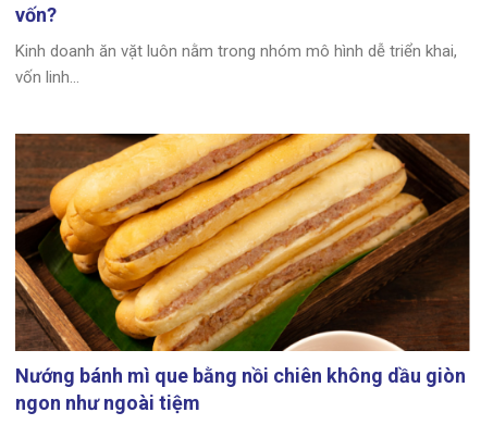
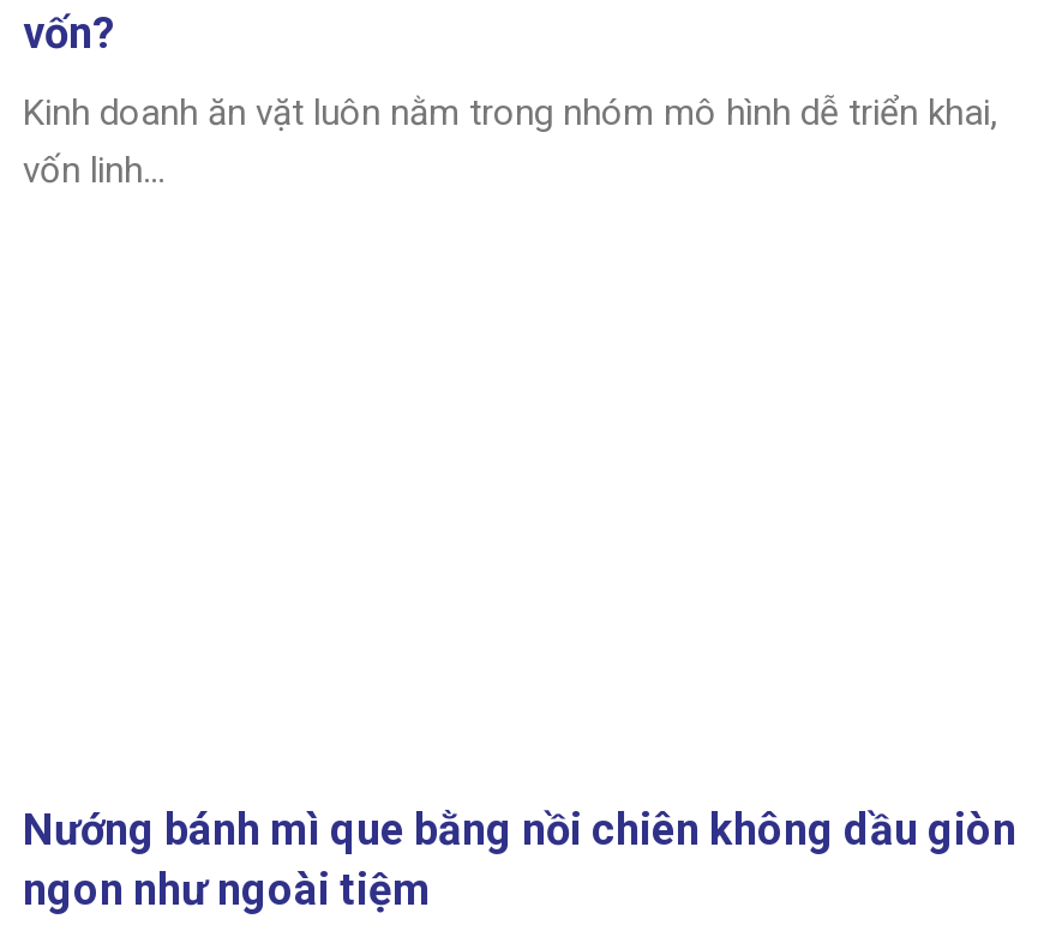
- [image]
